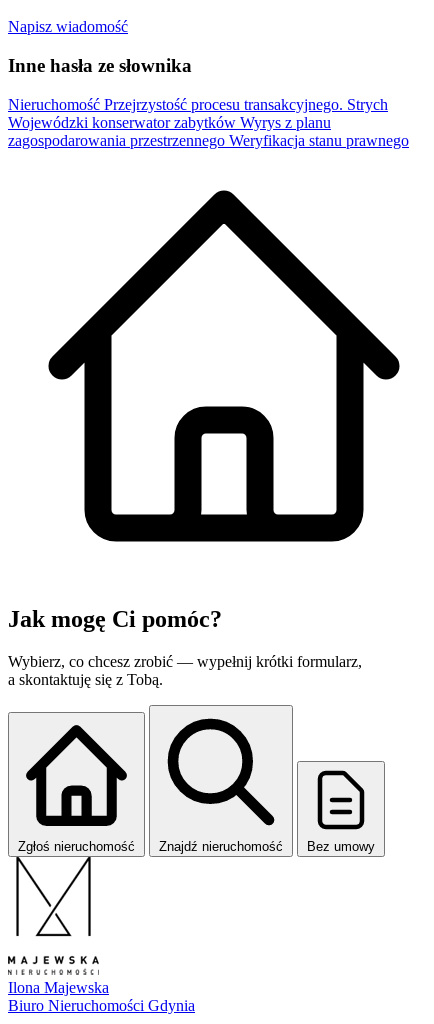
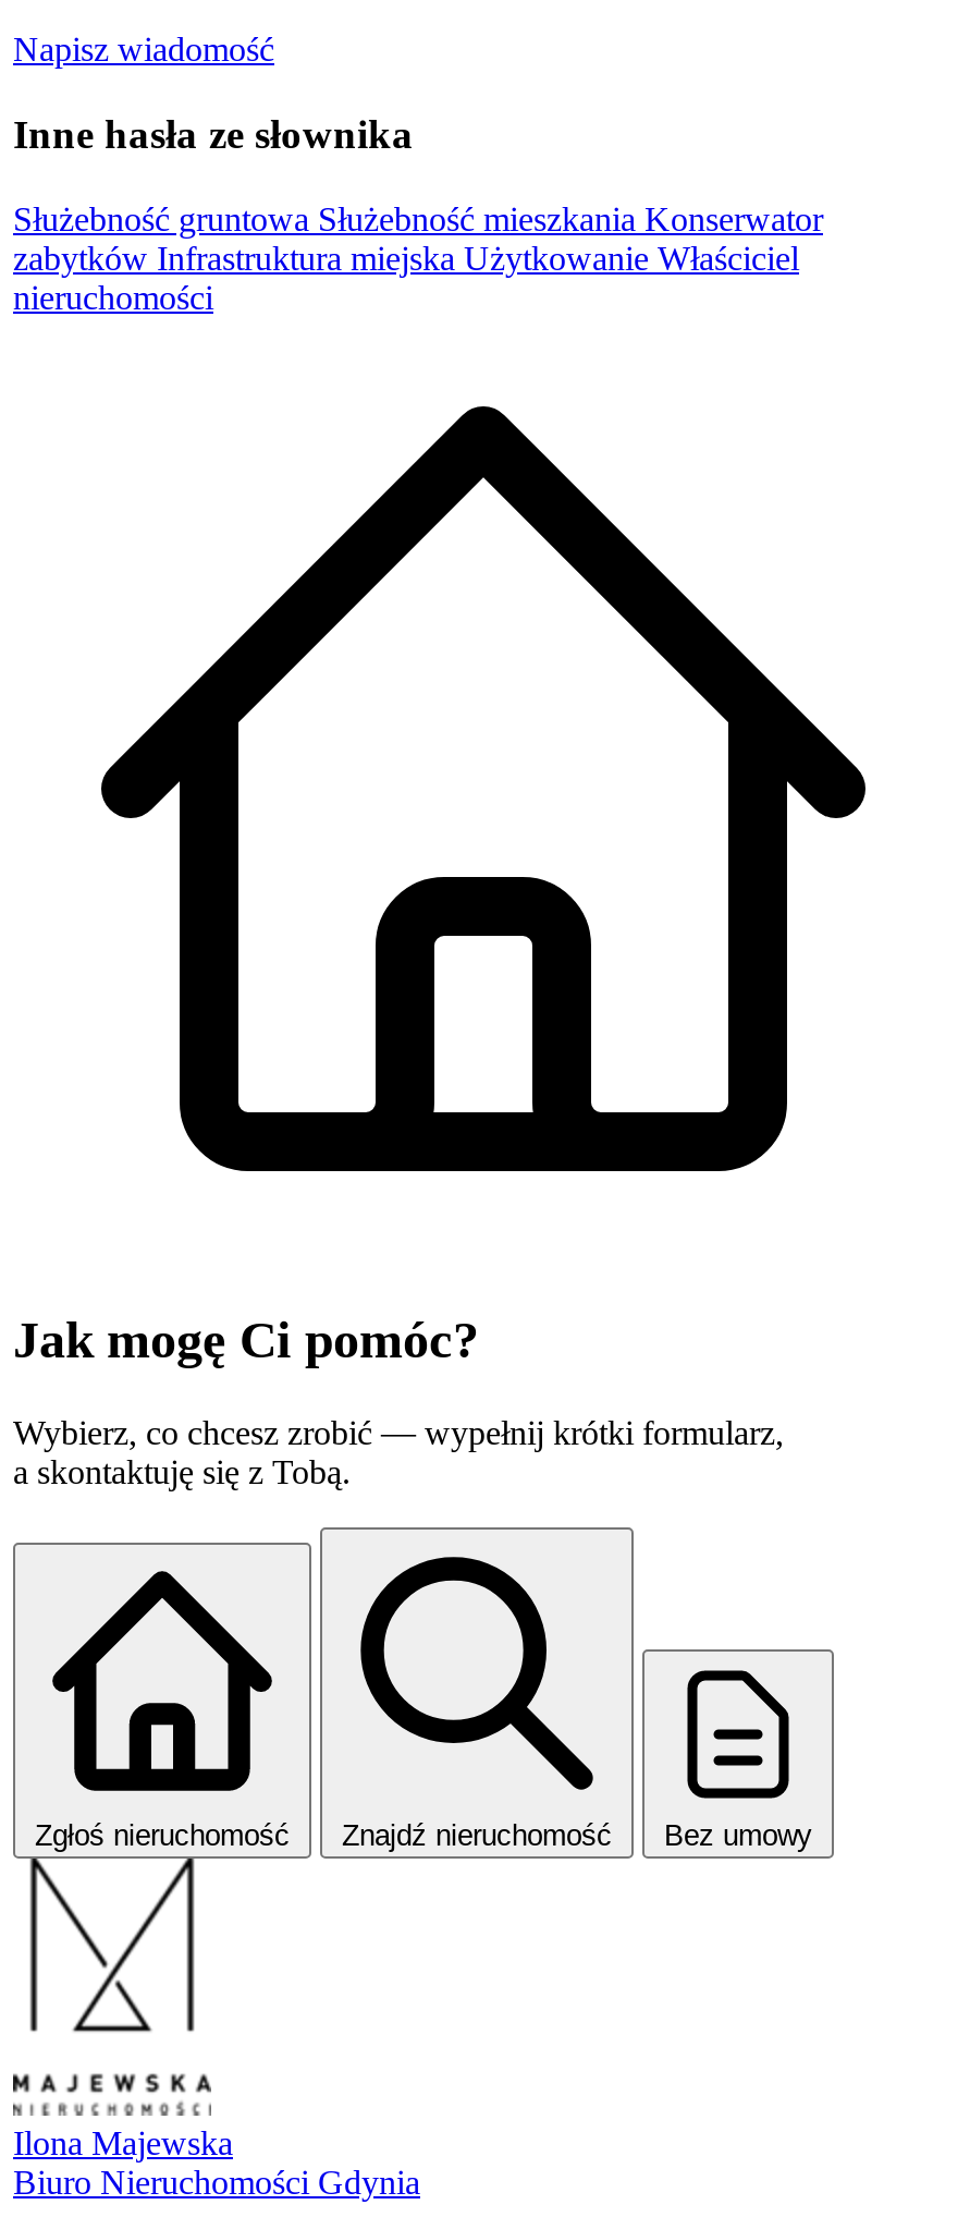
- Nieruchomość Przejrzystość procesu transakcyjnego. Strych
- Wojewódzki konserwator zabytków Wyrys z planu
- zagospodarowania przestrzennego Weryfikacja stanu prawnego
+ Służebność gruntowa Służebność mieszkania Konserwator
+ zabytków Infrastruktura miejska Użytkowanie Właściciel
+ nieruchomości
